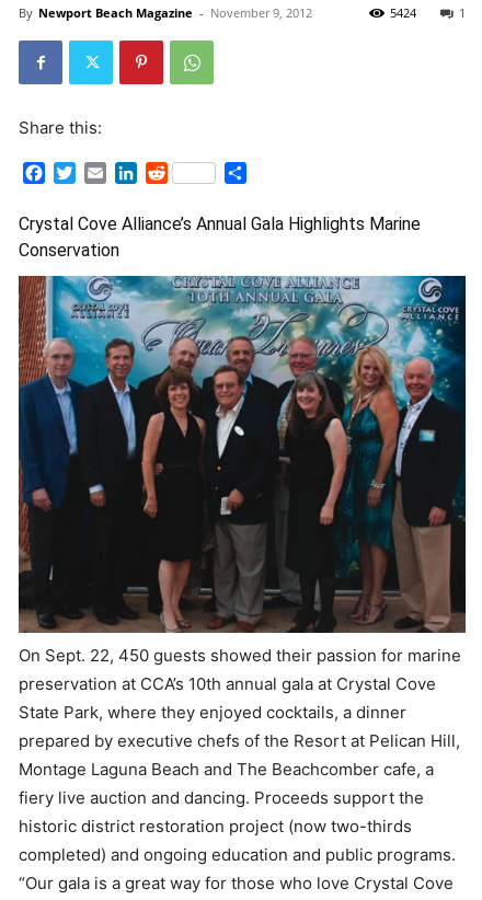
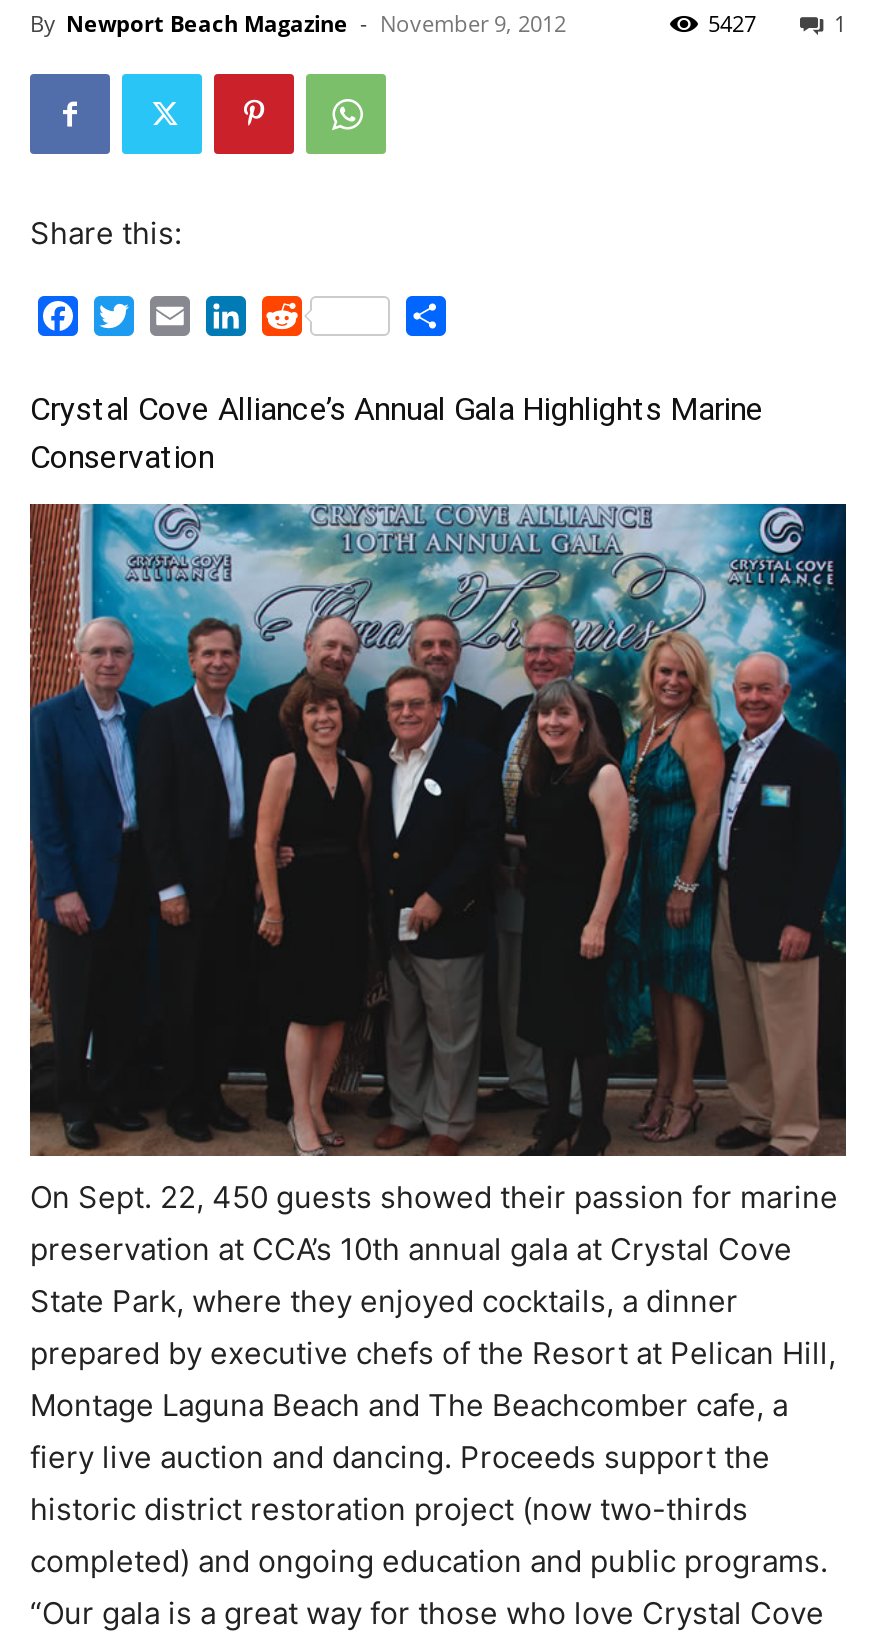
- 5424
+ 5427
